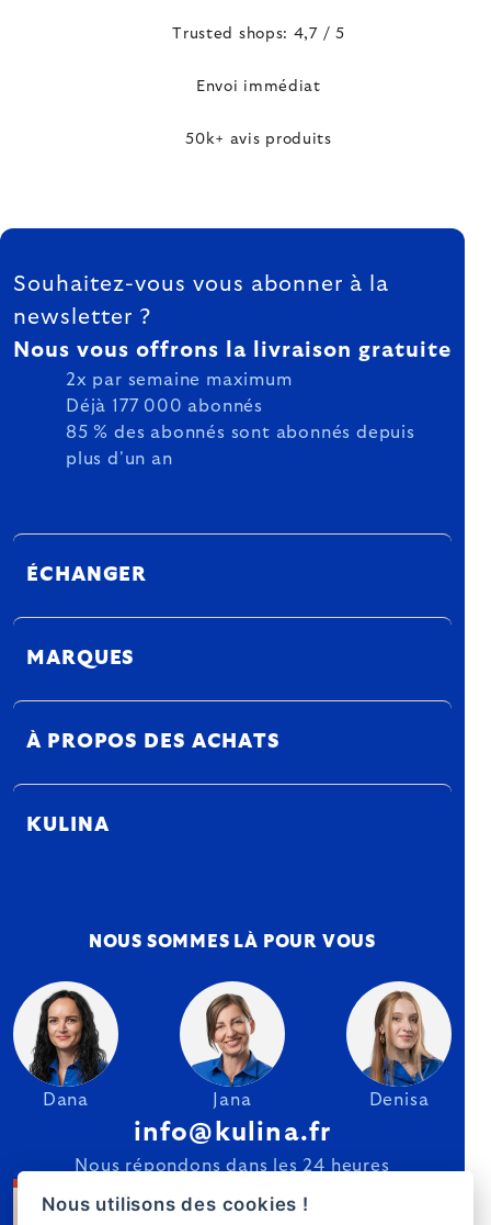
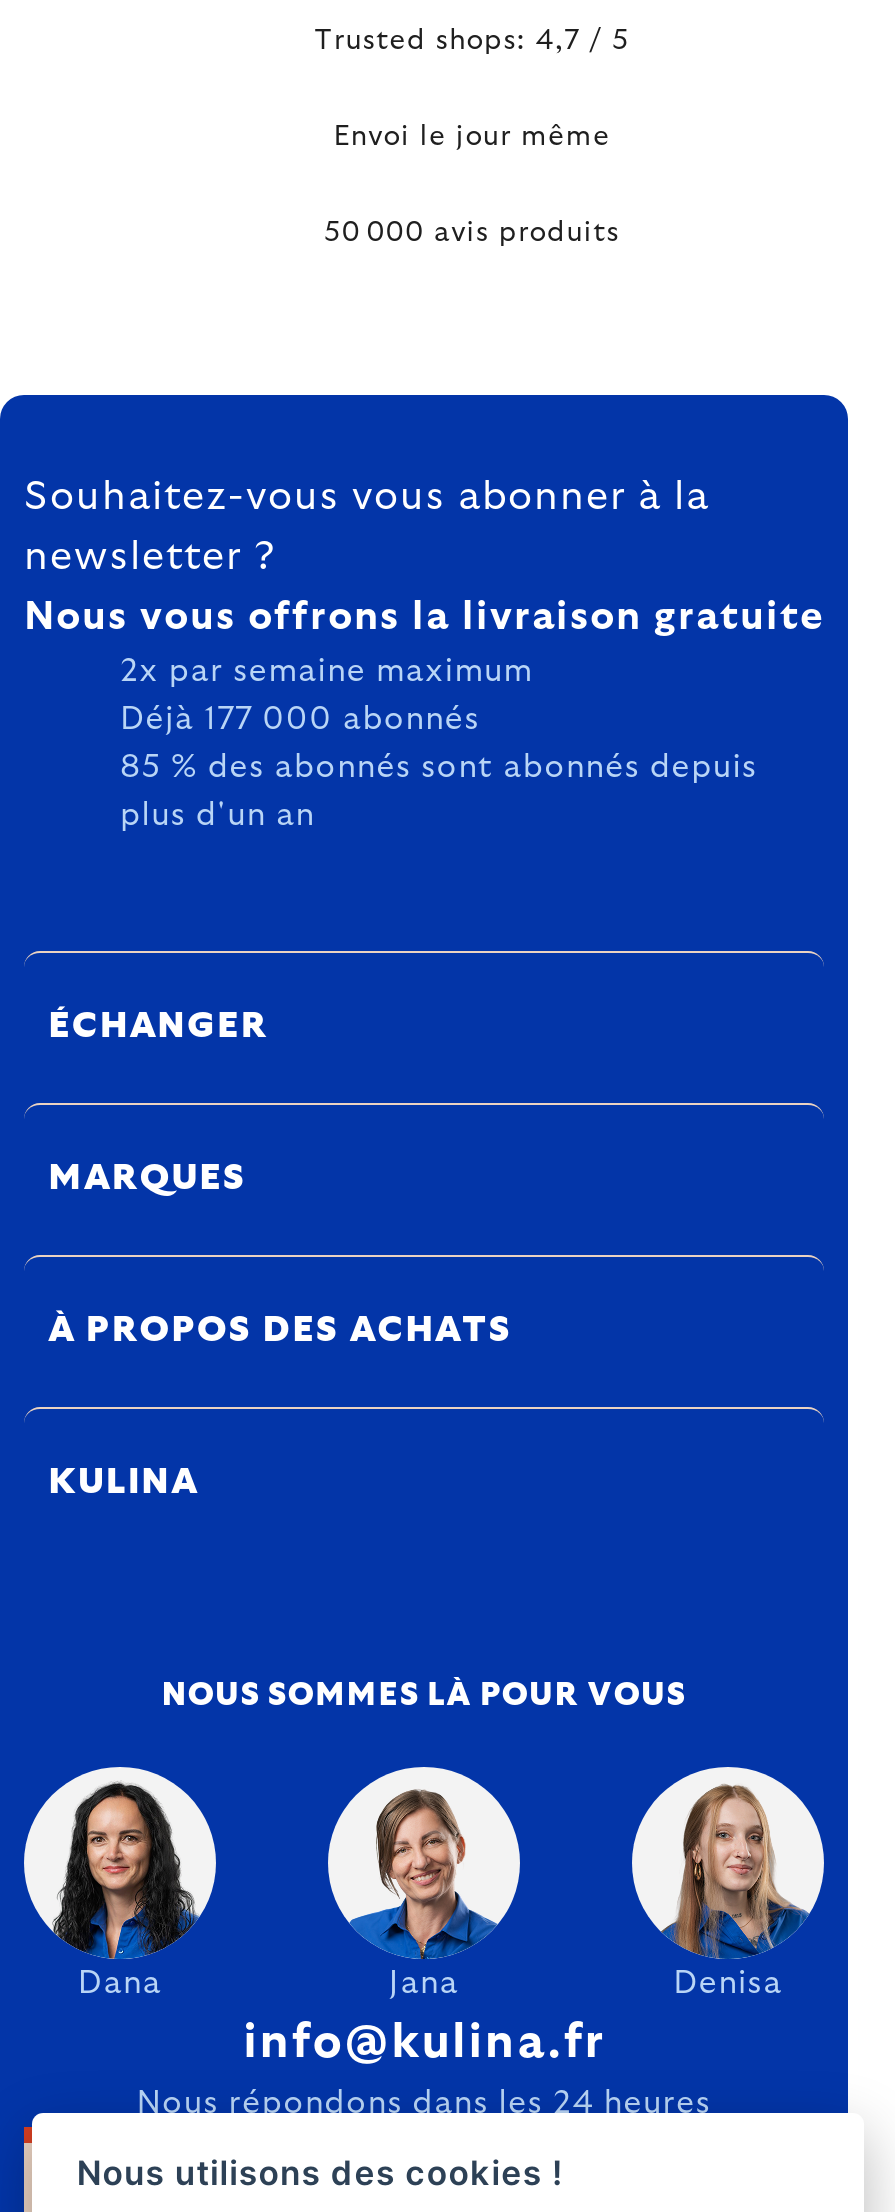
- Envoi immédiat
+ Envoi le jour même

- 50k+ avis produits
+ 50 000 avis produits
